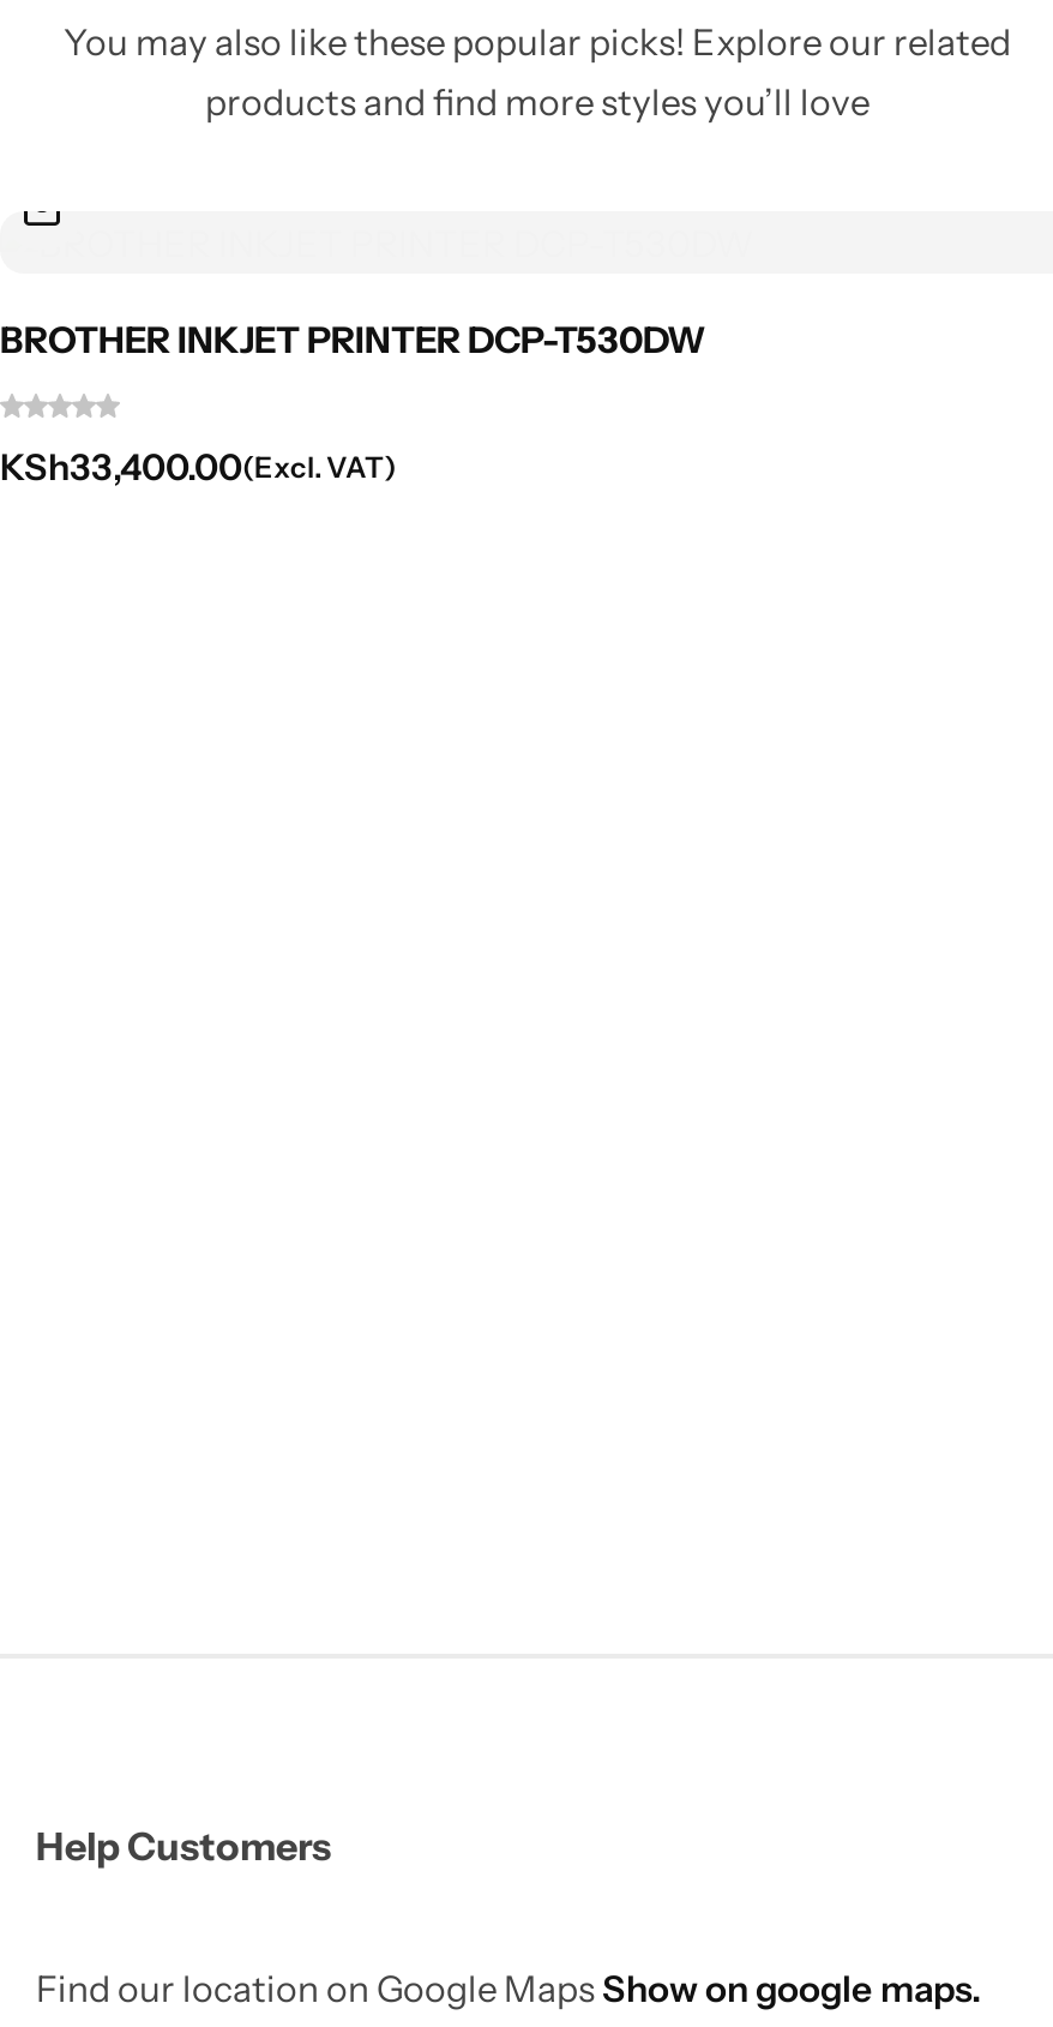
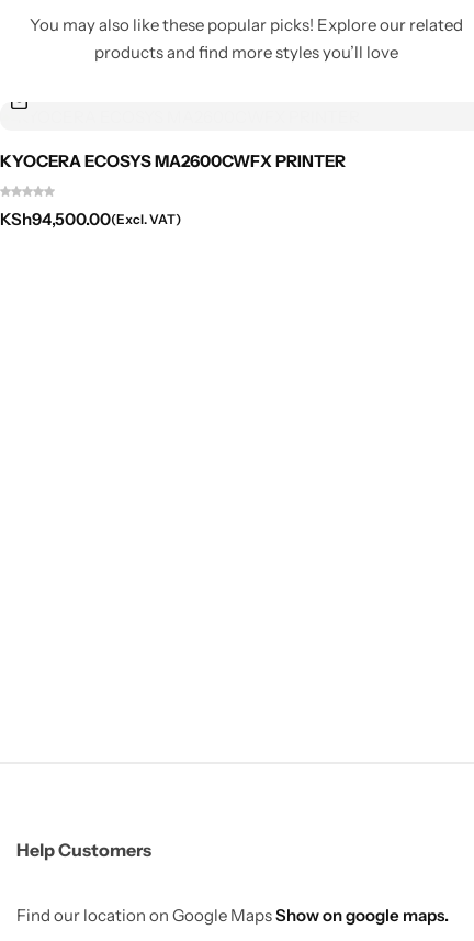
- BROTHER INKJET PRINTER DCP-T530DW
+ KYOCERA ECOSYS MA2600CWFX PRINTER

- KSh33,400.00(Excl. VAT)
+ KSh94,500.00(Excl. VAT)
